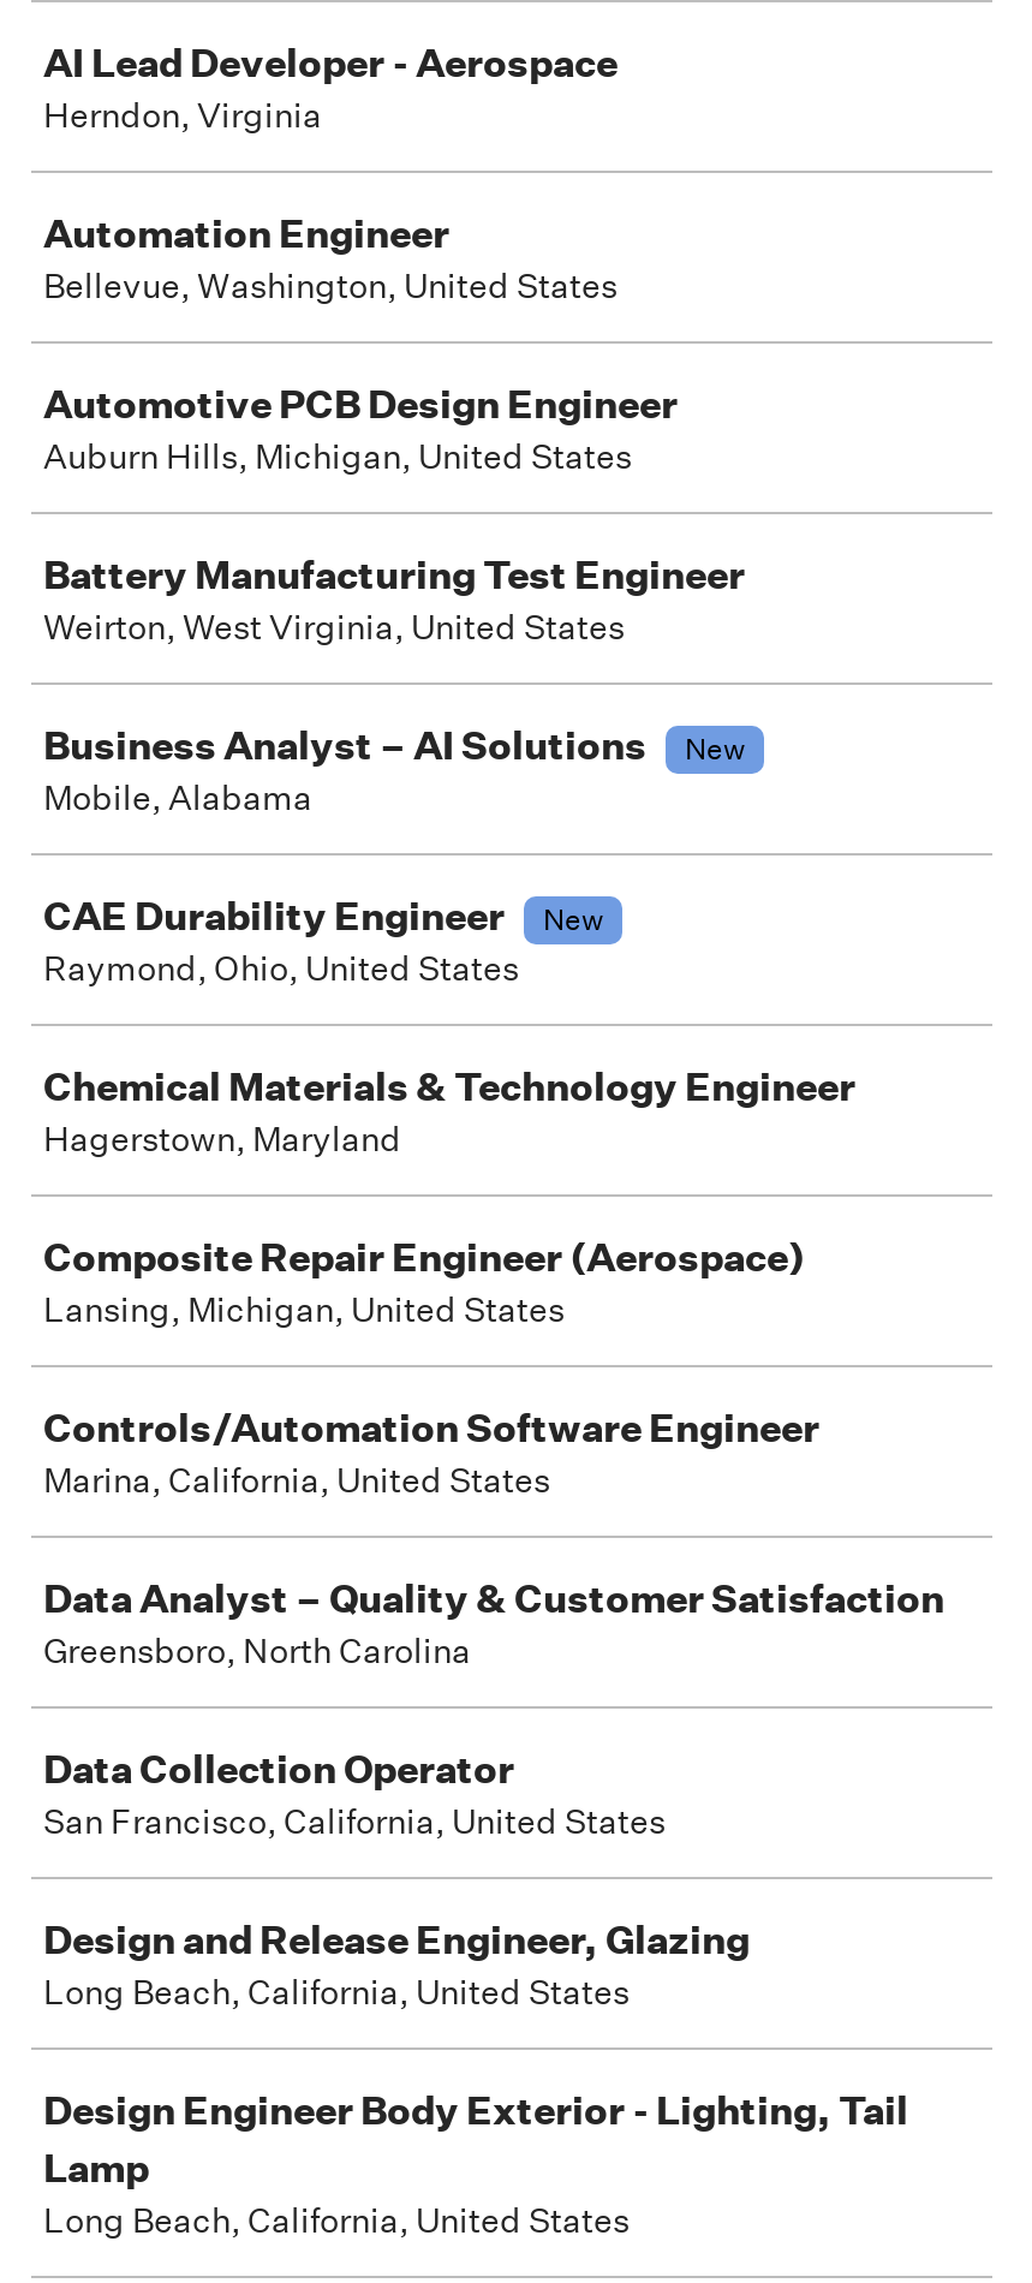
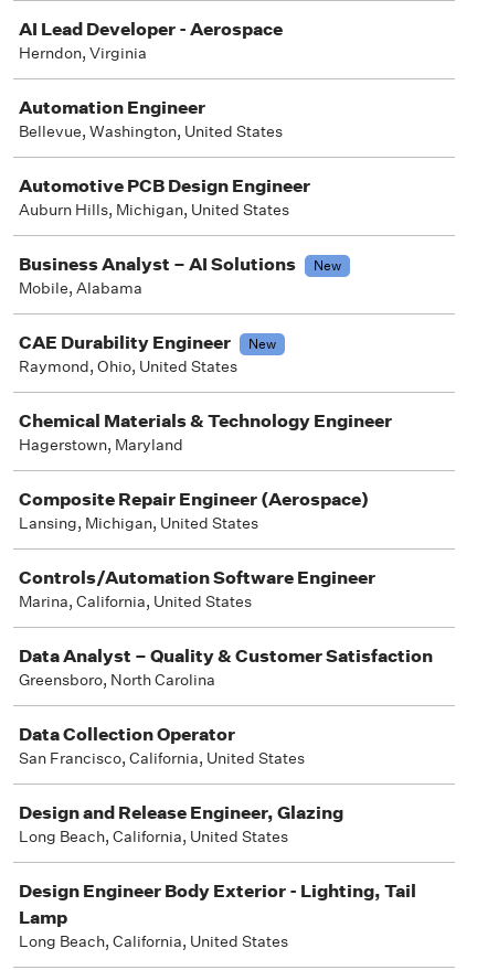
- Battery Manufacturing Test Engineer
- Weirton, West Virginia, United States
